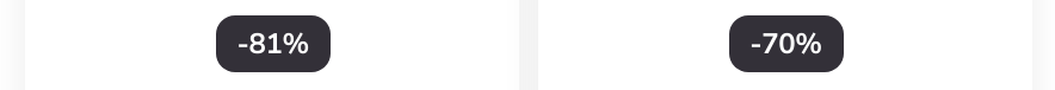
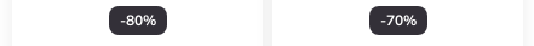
- -81%
+ -80%
